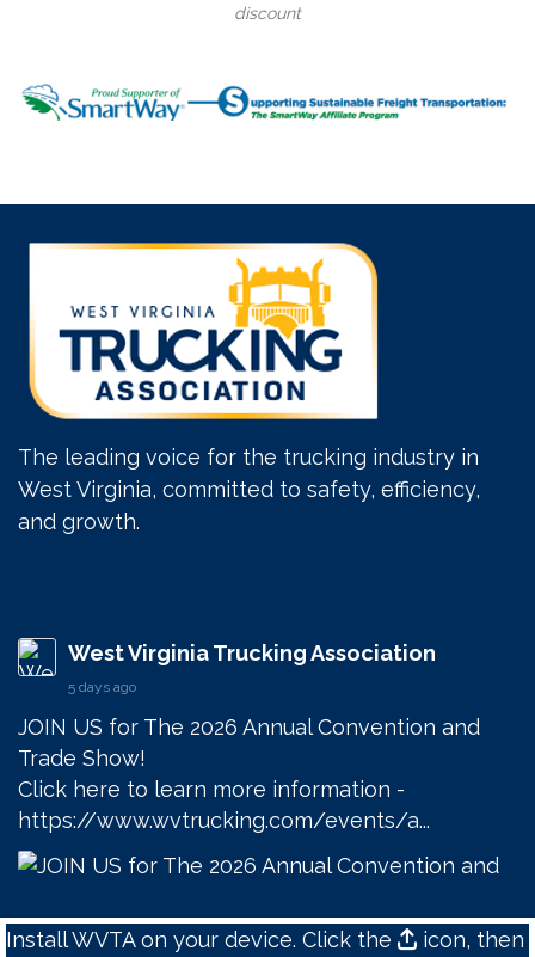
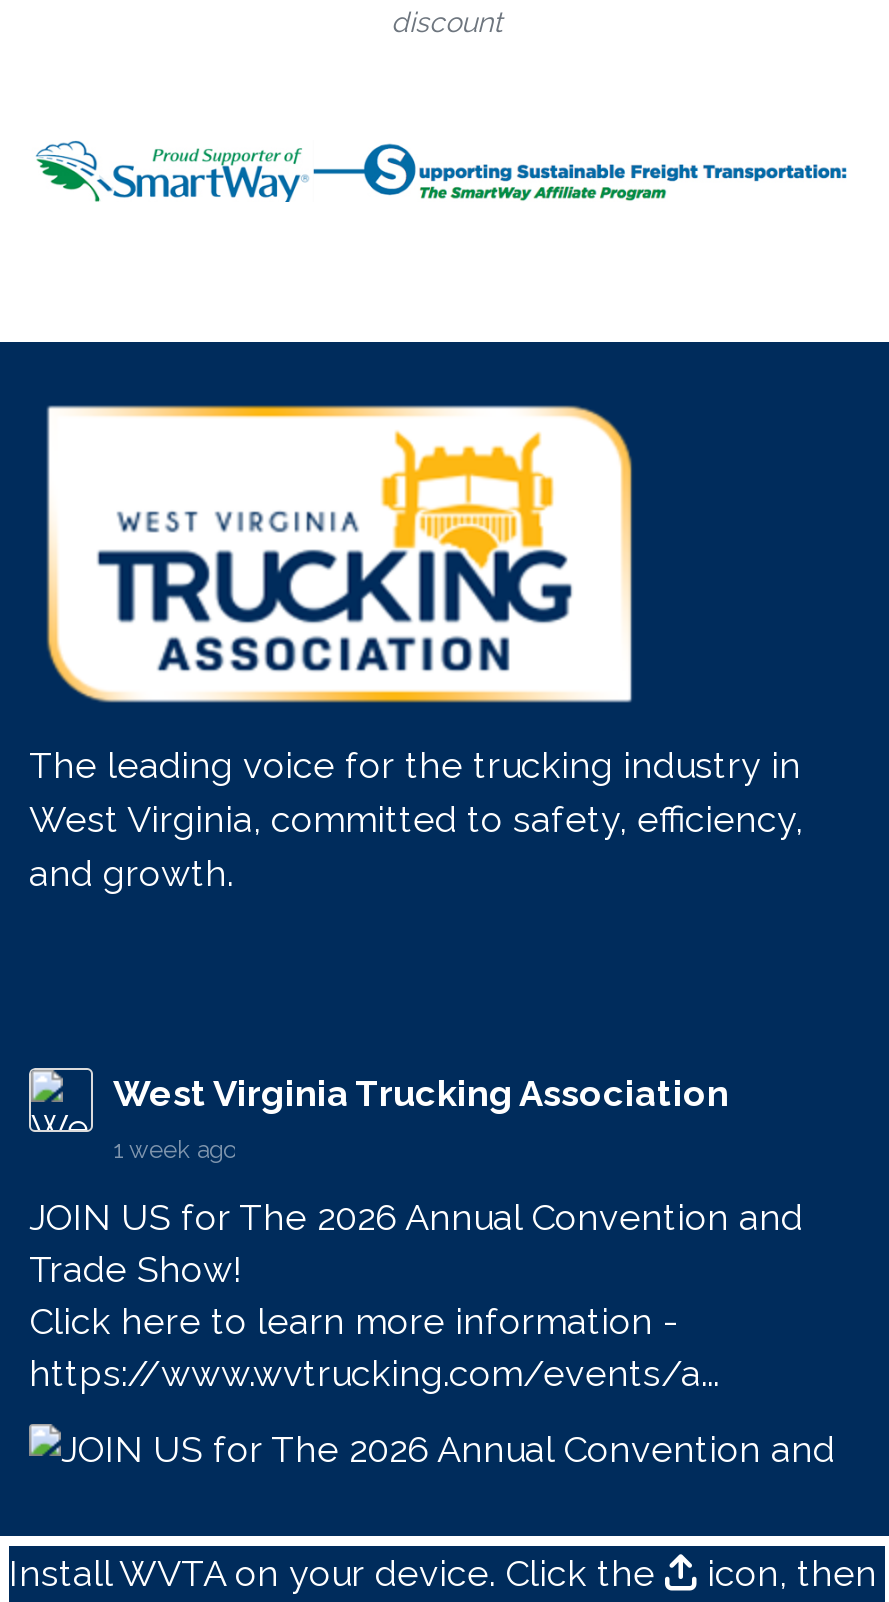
- 5 days ago
+ 1 week ago
